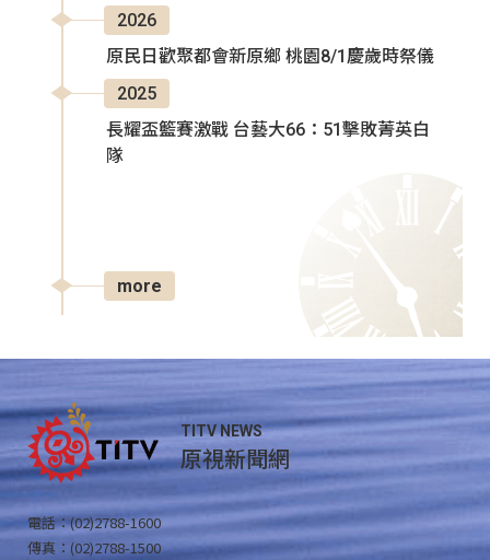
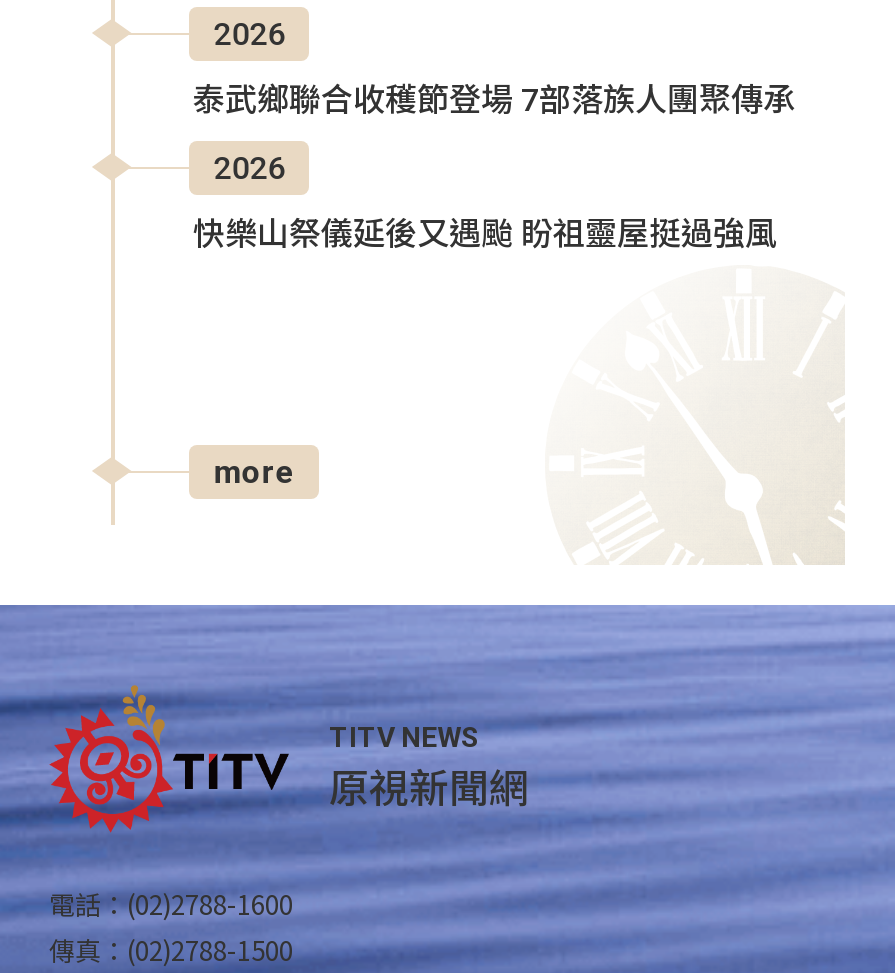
- 原民日歡聚都會新原鄉 桃園8/1慶歲時祭儀
+ 泰武鄉聯合收穫節登場 7部落族人團聚傳承

- 2025
+ 2026

- 長耀盃籃賽激戰 台藝大66：51擊敗菁英白
- 隊
+ 快樂山祭儀延後又遇颱 盼祖靈屋挺過強風
